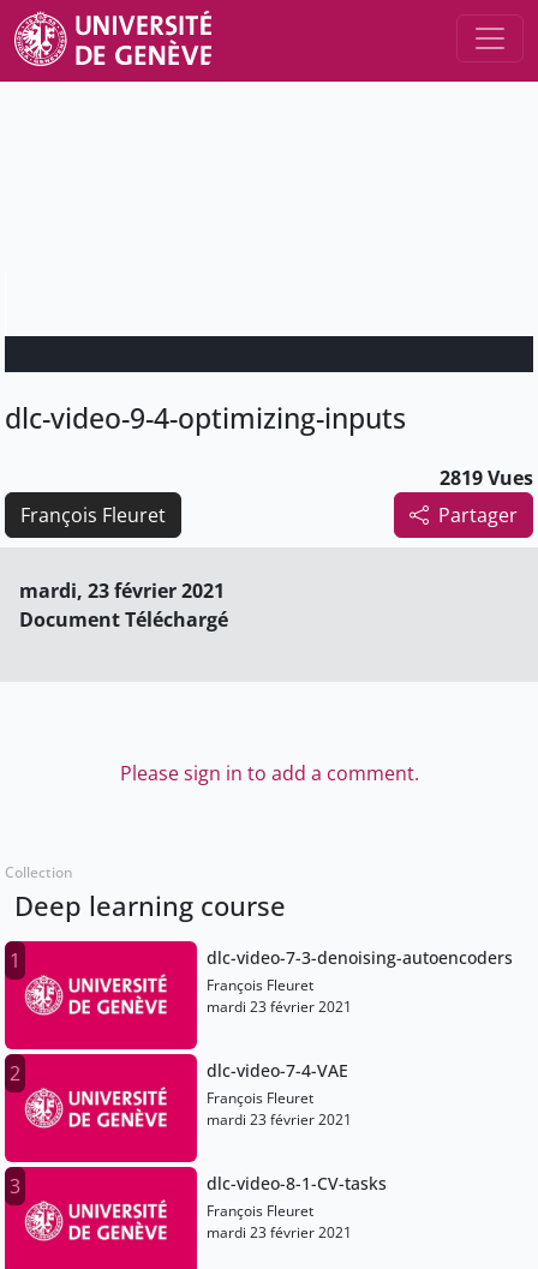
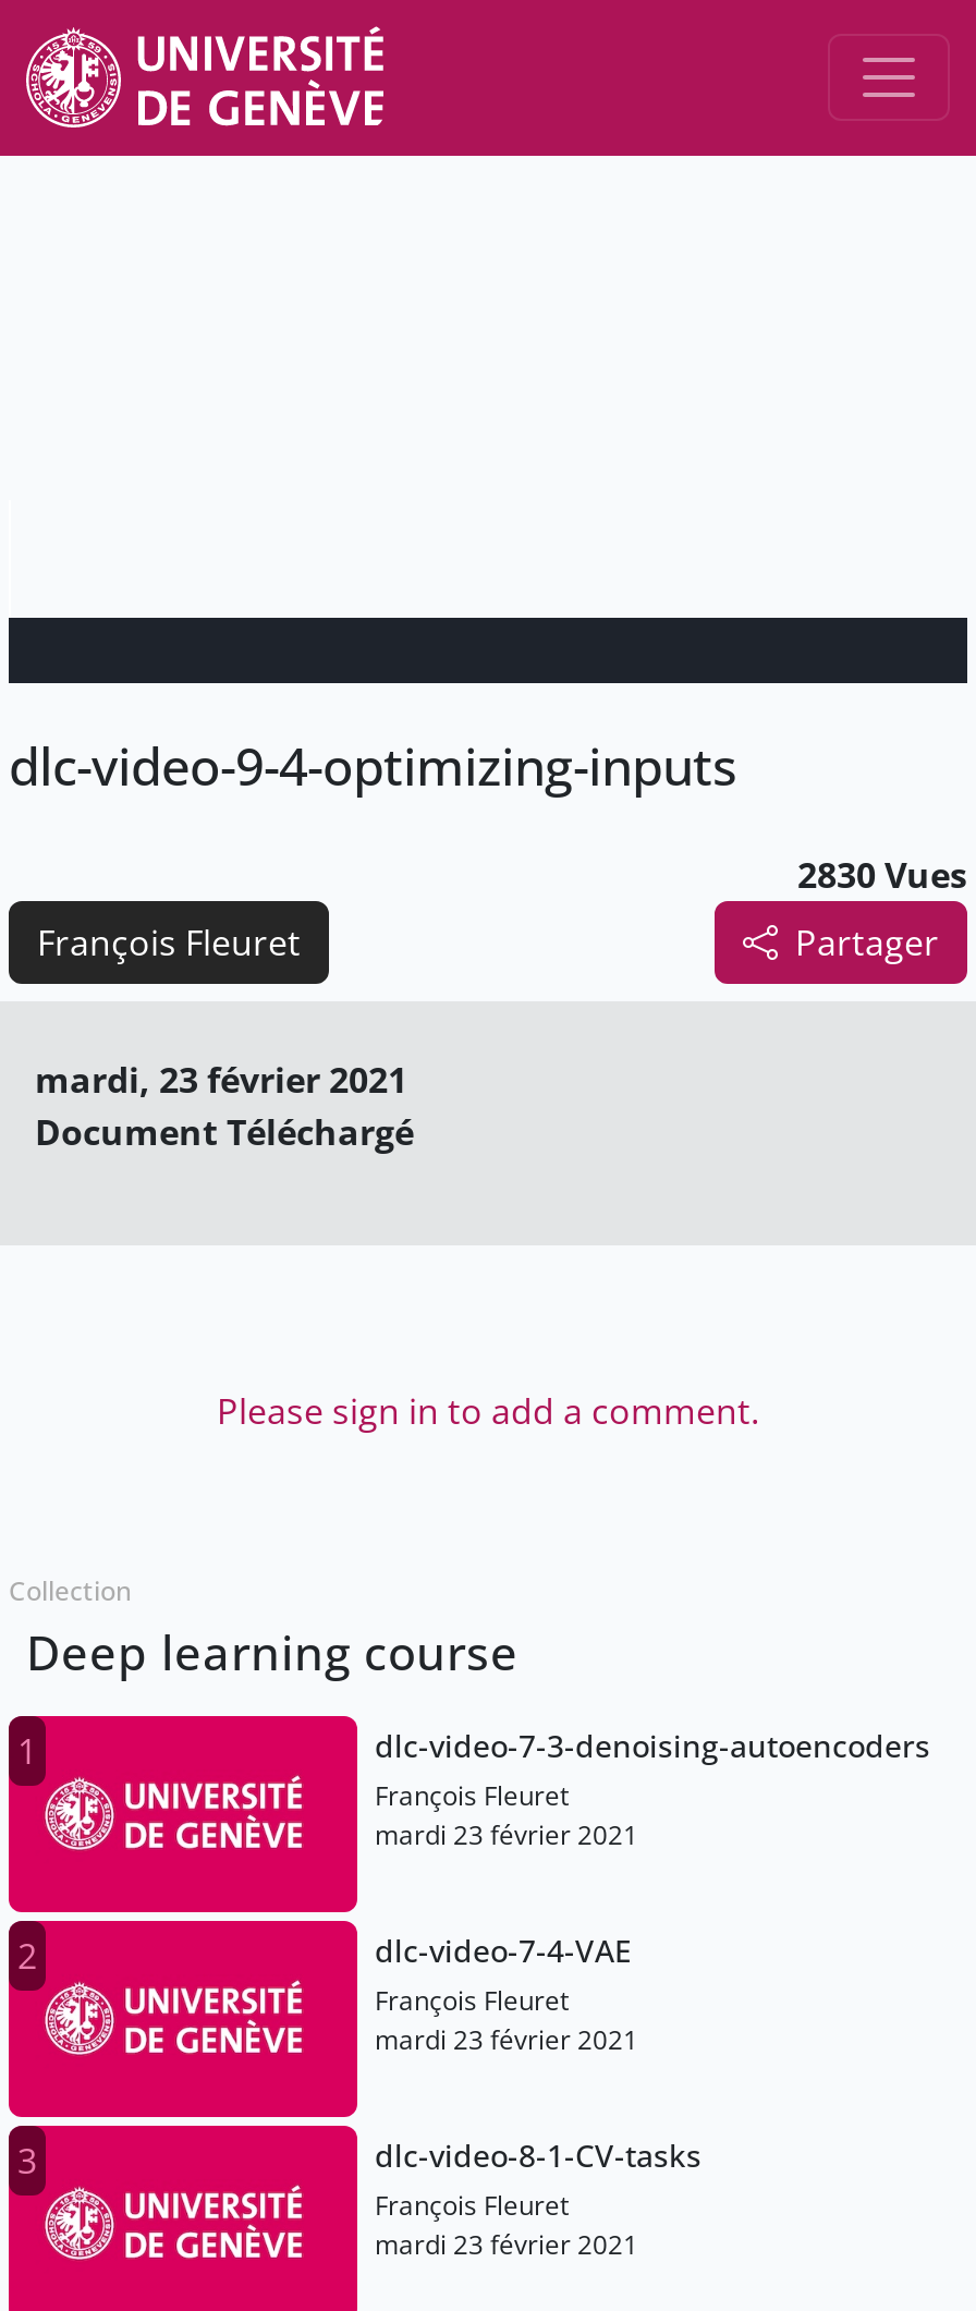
- 2819 Vues
+ 2830 Vues
